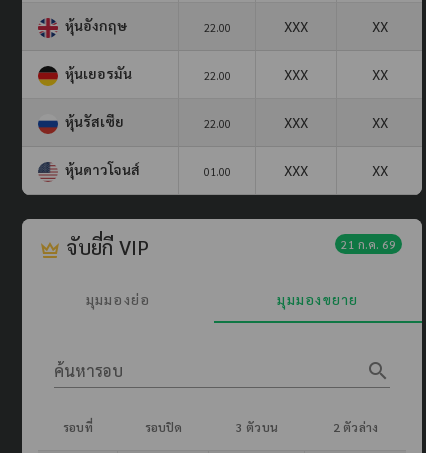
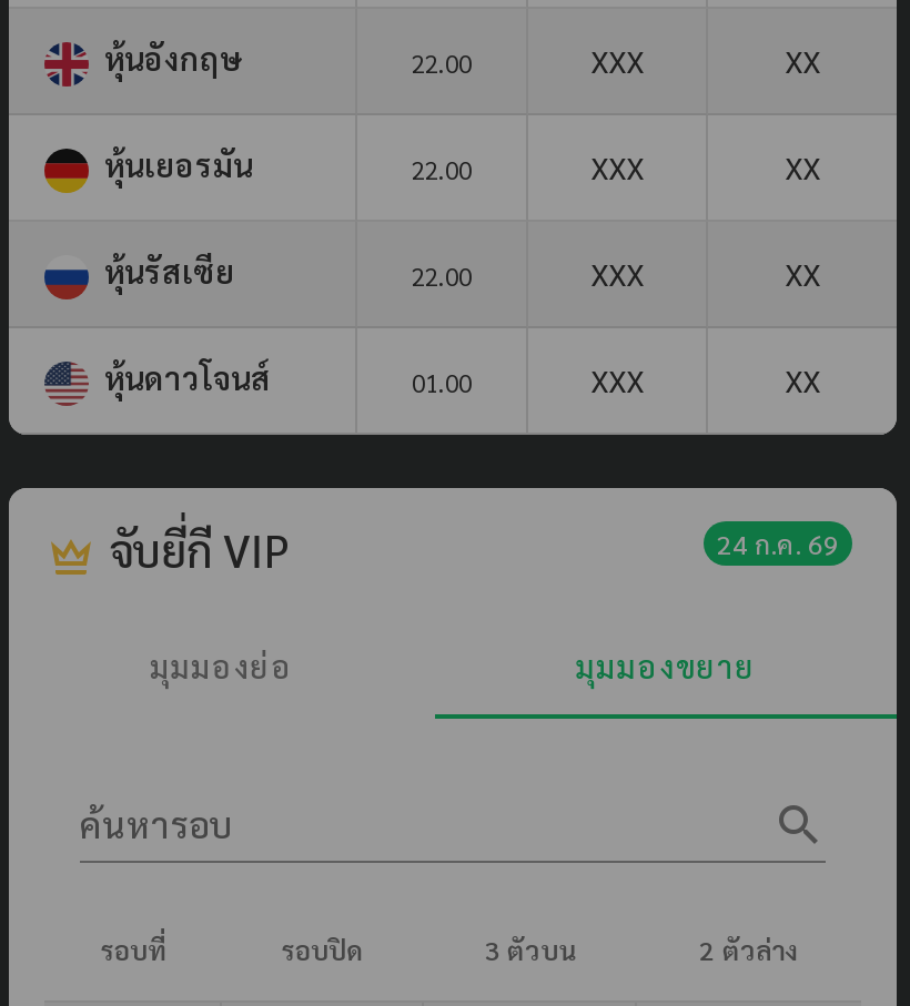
- 21 ก.ค. 69
+ 24 ก.ค. 69
